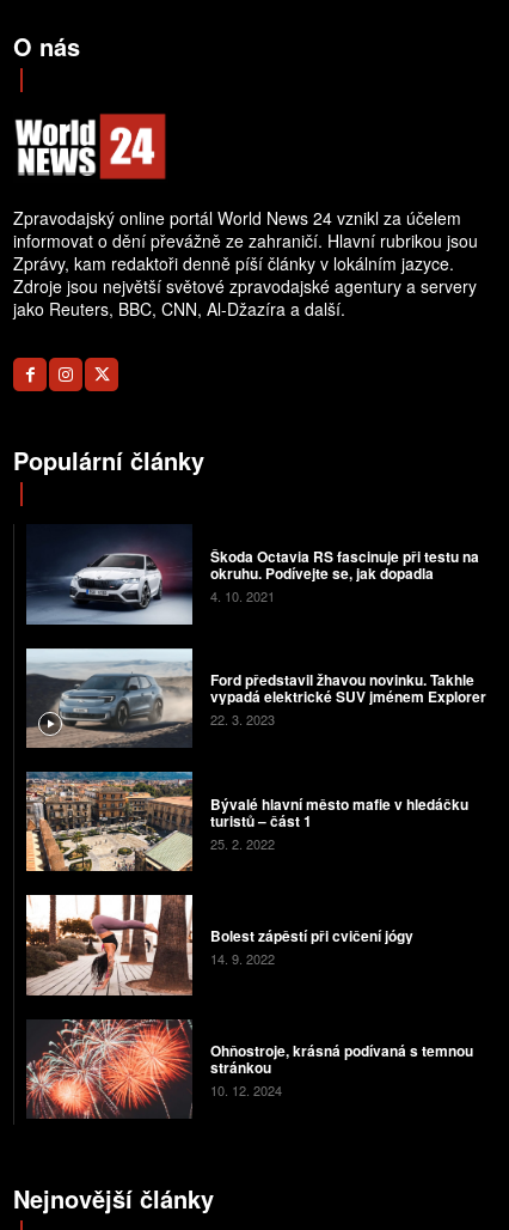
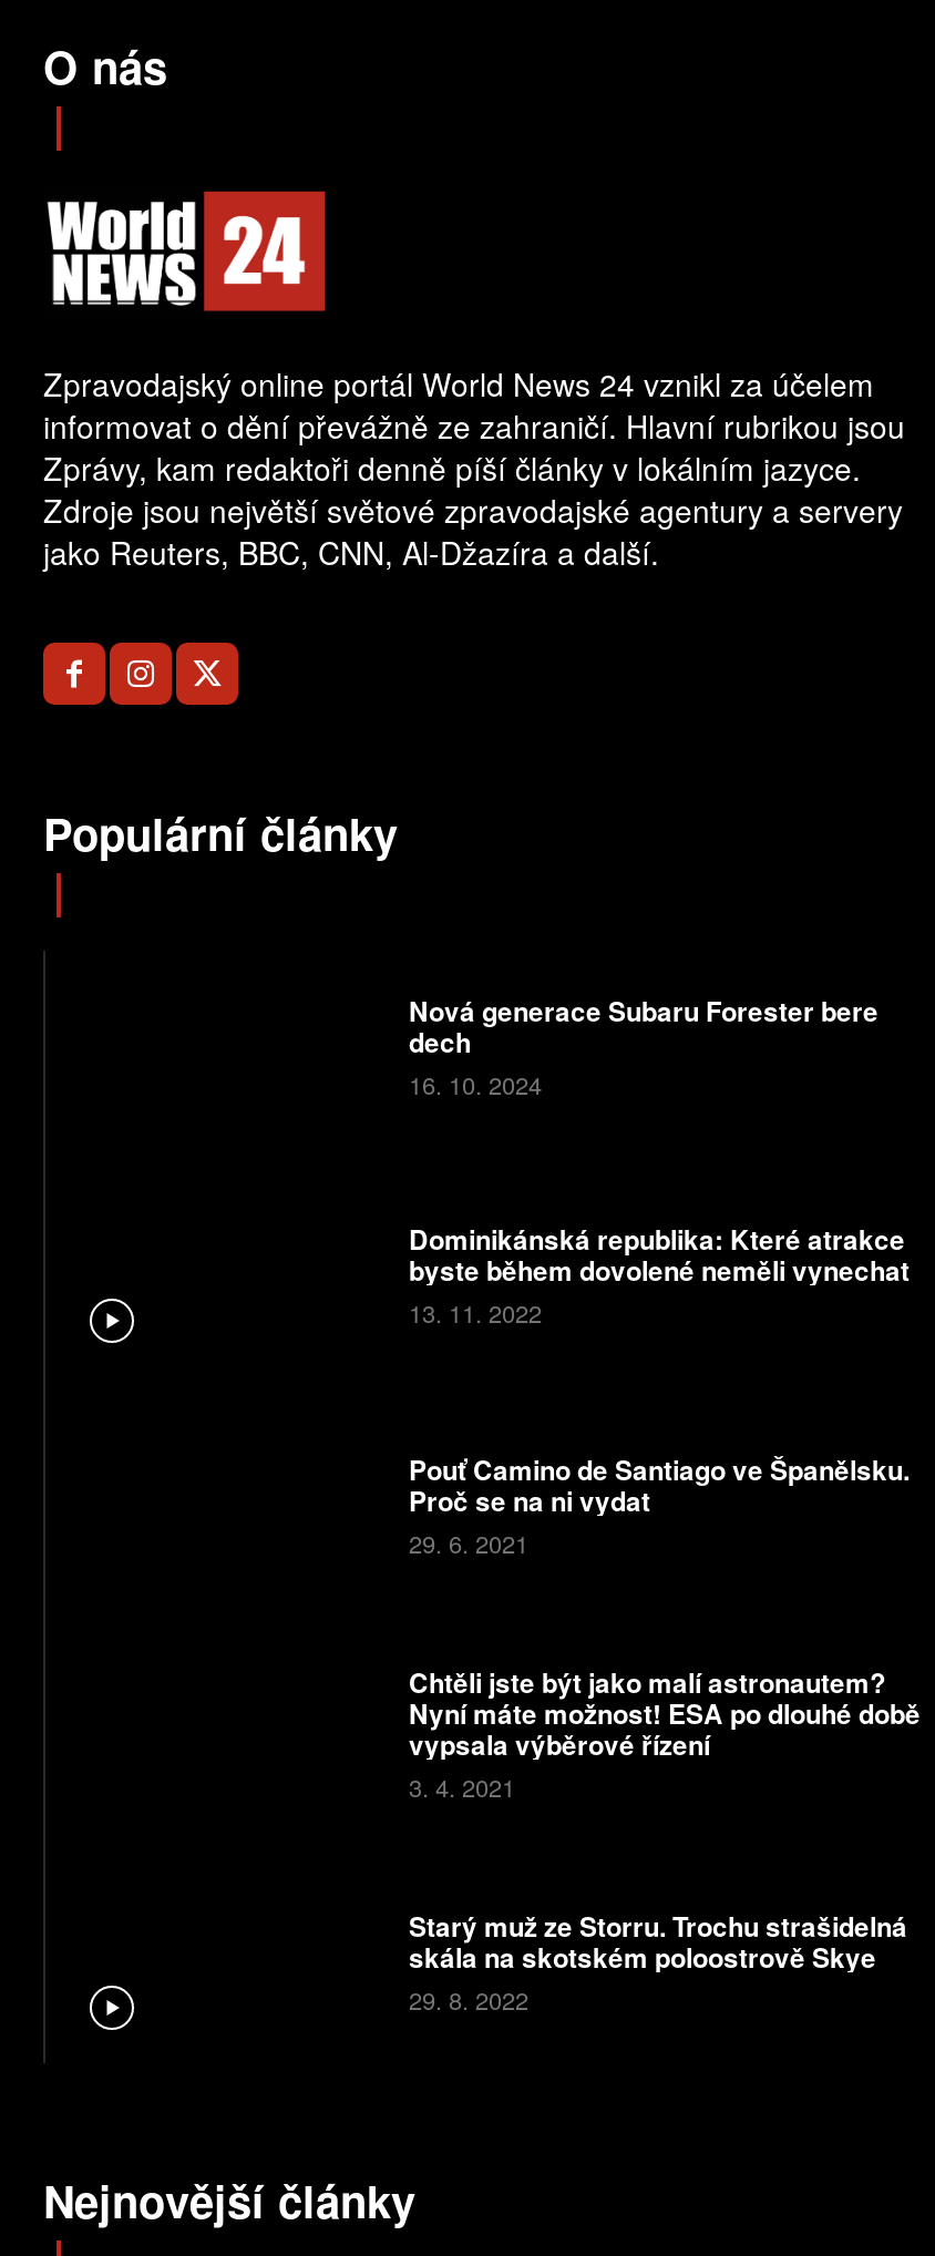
- [image]

- Škoda Octavia RS fascinuje při testu na
- okruhu. Podívejte se, jak dopadla
- 4. 10. 2021
+ Nová generace Subaru Forester bere
+ dech
+ 16. 10. 2024

- [image]

- Ford představil žhavou novinku. Takhle
- vypadá elektrické SUV jménem Explorer
- 22. 3. 2023
+ Dominikánská republika: Které atrakce
+ byste během dovolené neměli vynechat
+ 13. 11. 2022

- [image]

- Bývalé hlavní město mafie v hledáčku
- turistů – část 1
- 25. 2. 2022
+ Pouť Camino de Santiago ve Španělsku.
+ Proč se na ni vydat
+ 29. 6. 2021

- [image]

- Bolest zápěstí při cvičení jógy
- 14. 9. 2022
+ Chtěli jste být jako malí astronautem?
+ Nyní máte možnost! ESA po dlouhé době
+ vypsala výběrové řízení
+ 3. 4. 2021

- [image]

- Ohňostroje, krásná podívaná s temnou
- stránkou
- 10. 12. 2024
+ Starý muž ze Storru. Trochu strašidelná
+ skála na skotském poloostrově Skye
+ 29. 8. 2022
